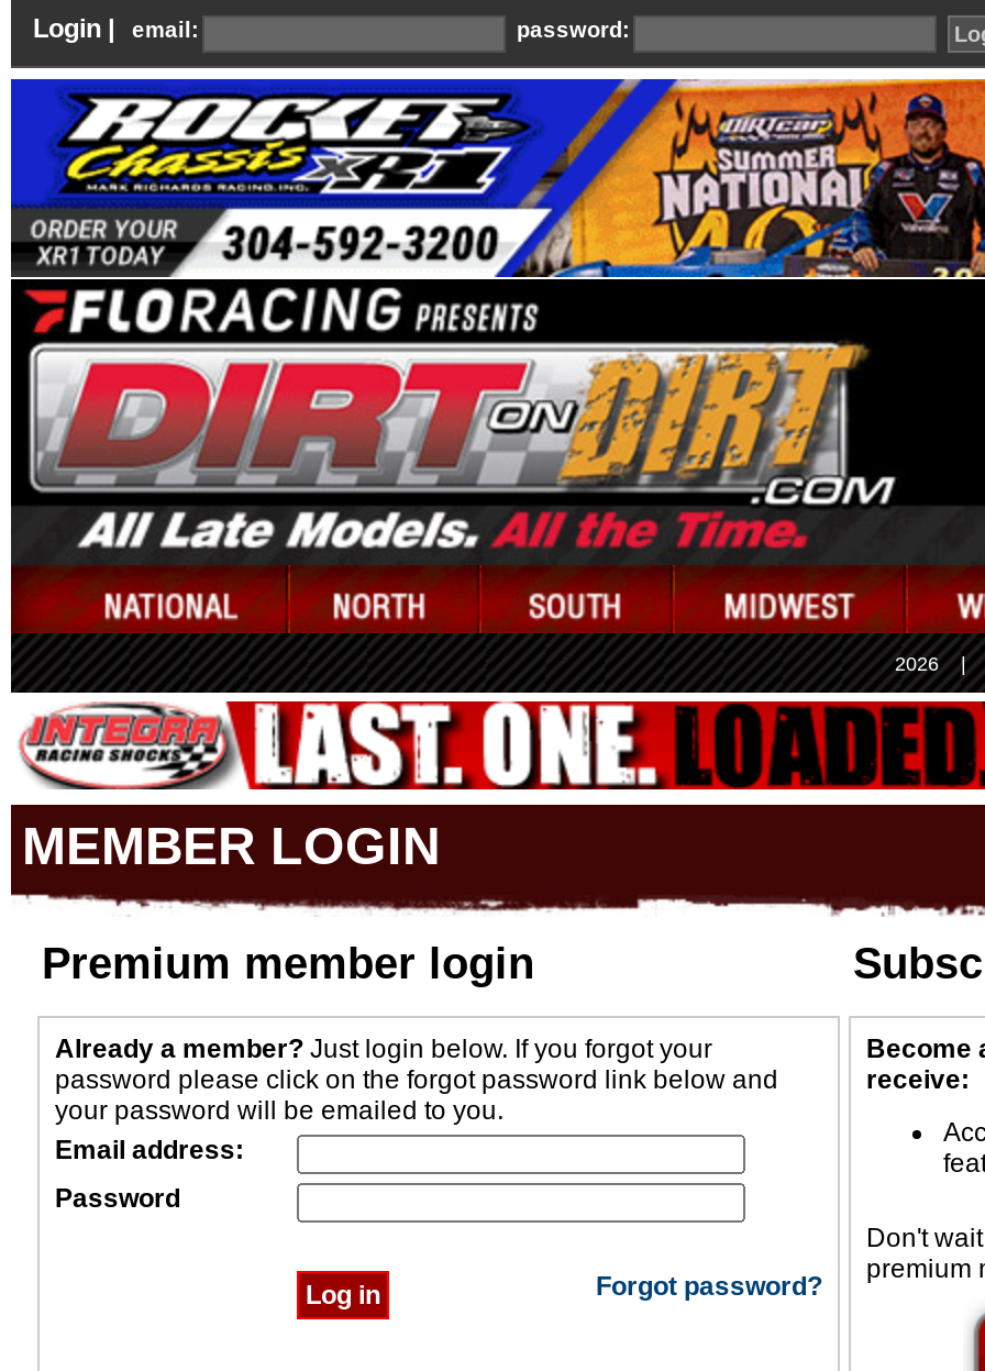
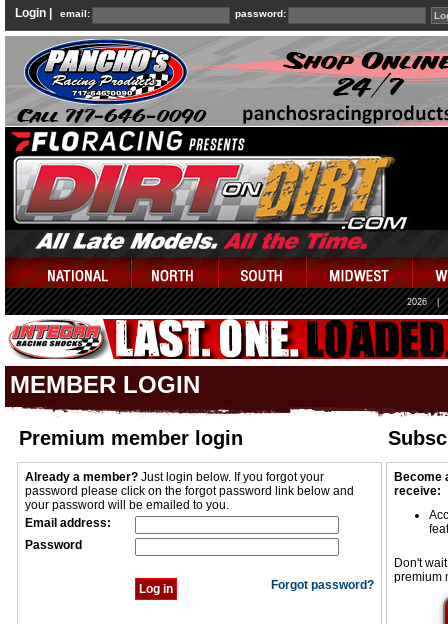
- [image]
+ [image]
